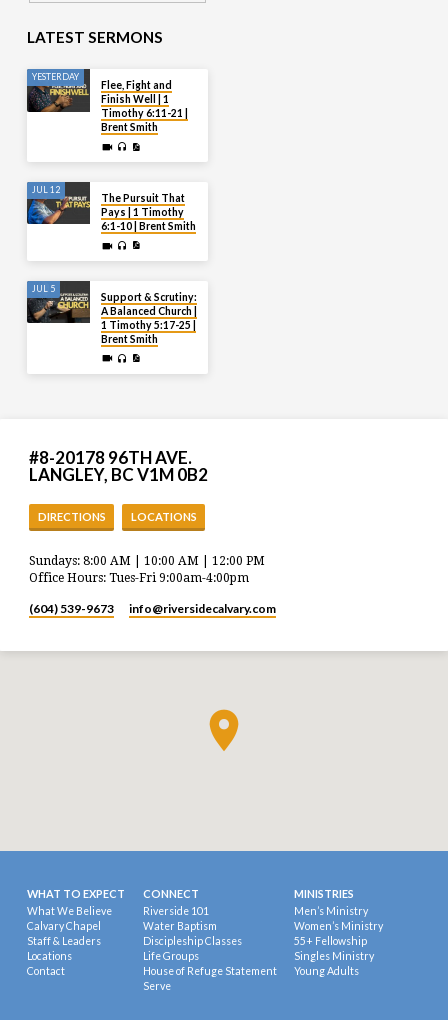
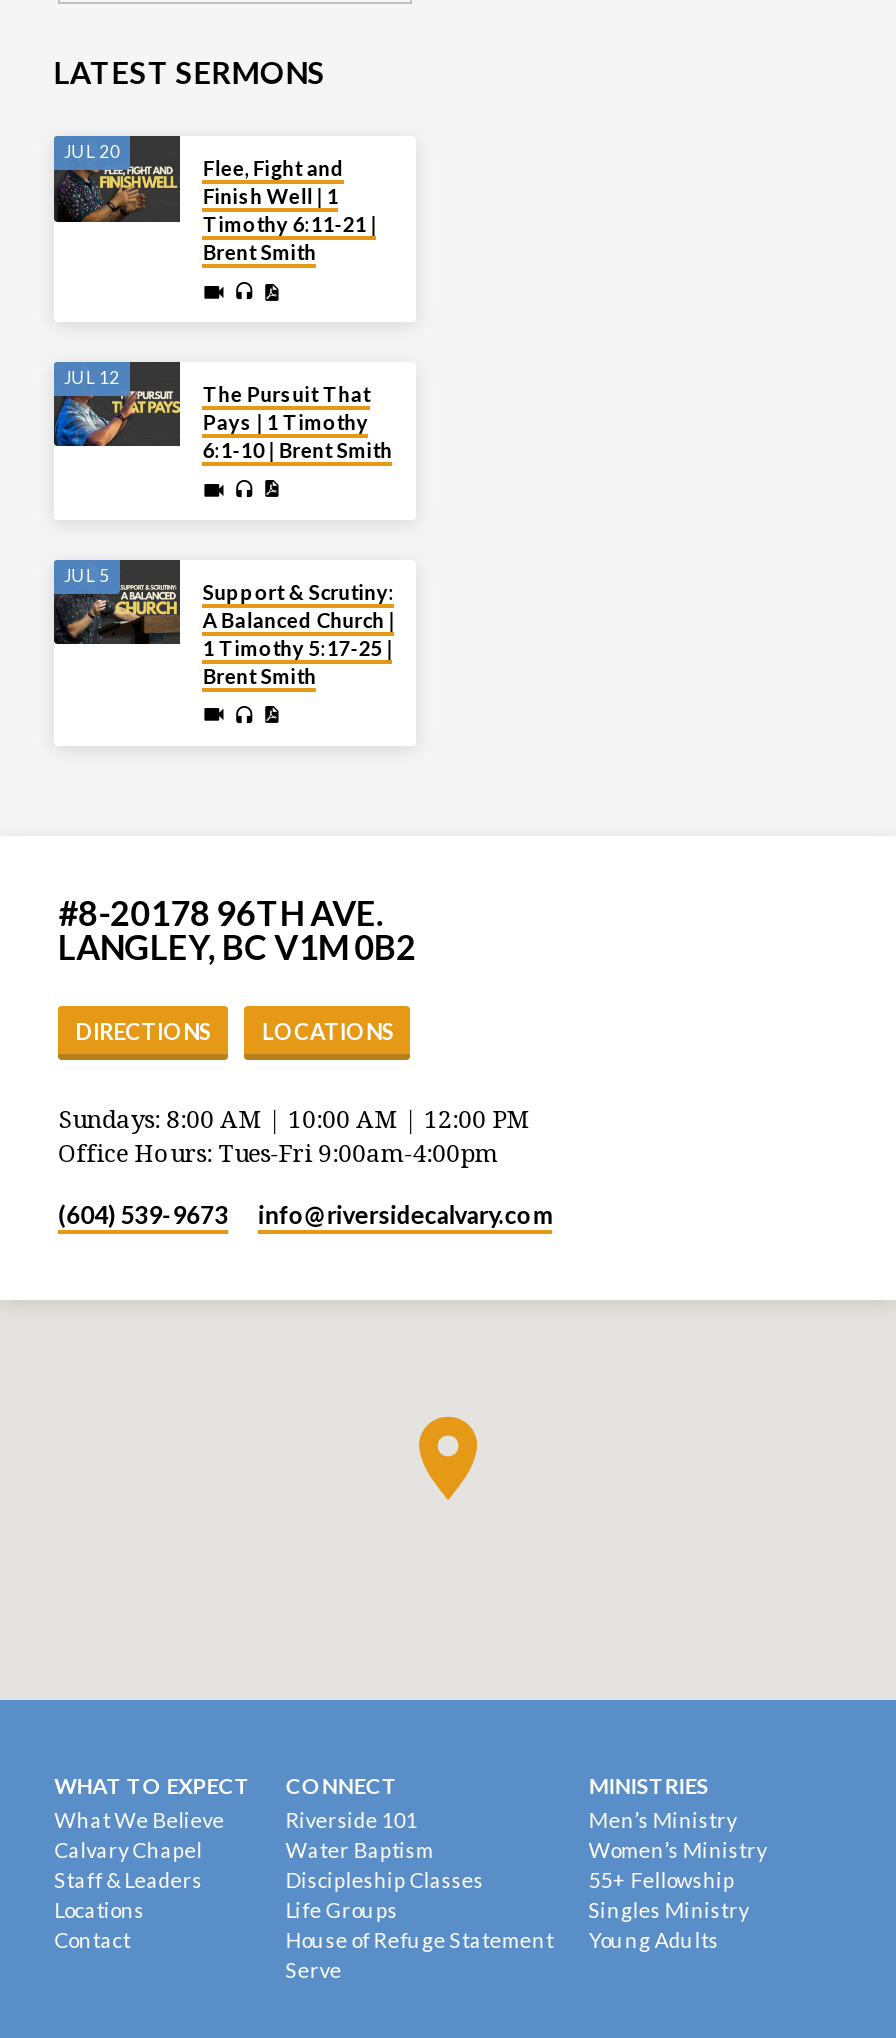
- YESTERDAY
+ JUL 20
